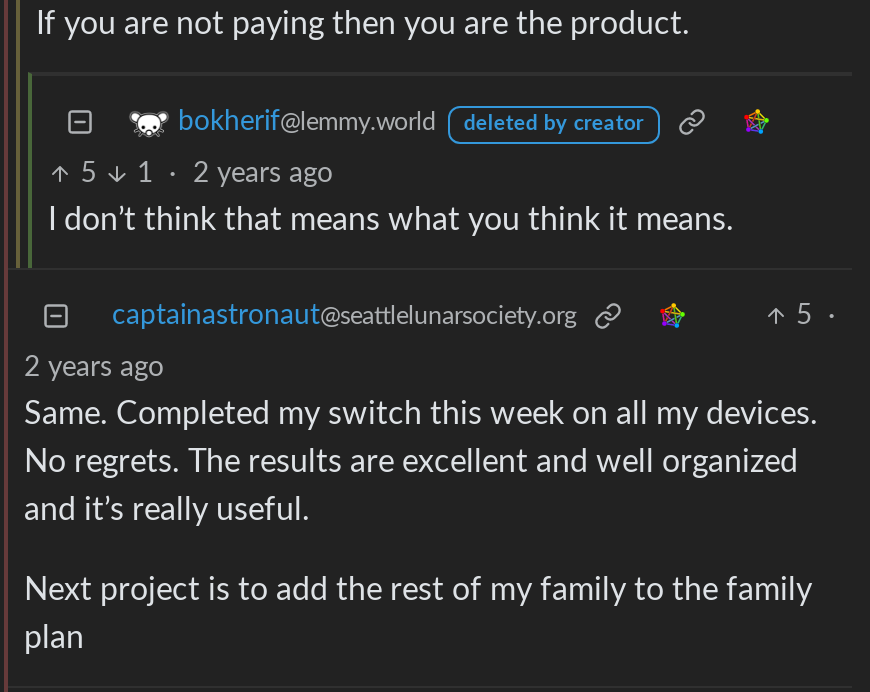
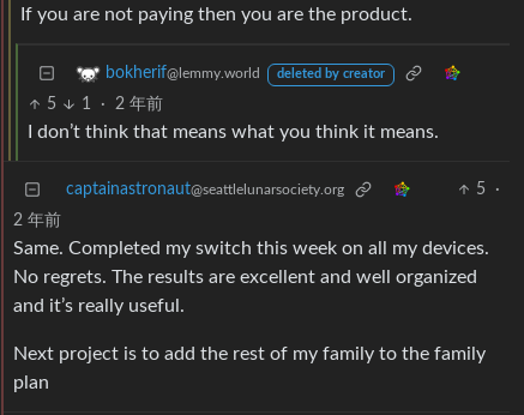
- 5 1 · 2 years ago
+ 5 1 · 2 年前

- 2 years ago
+ 2 年前
